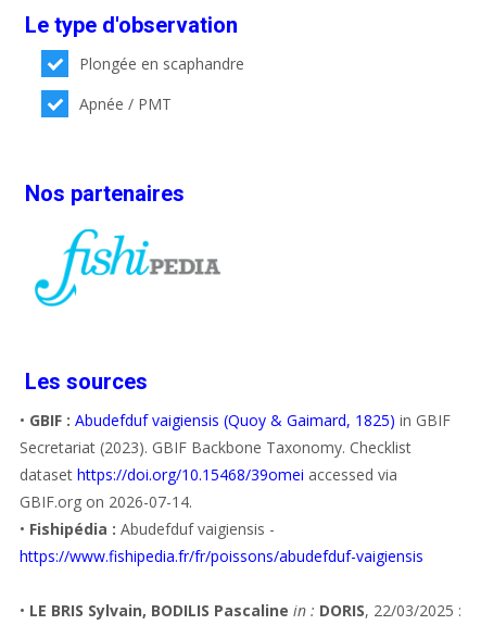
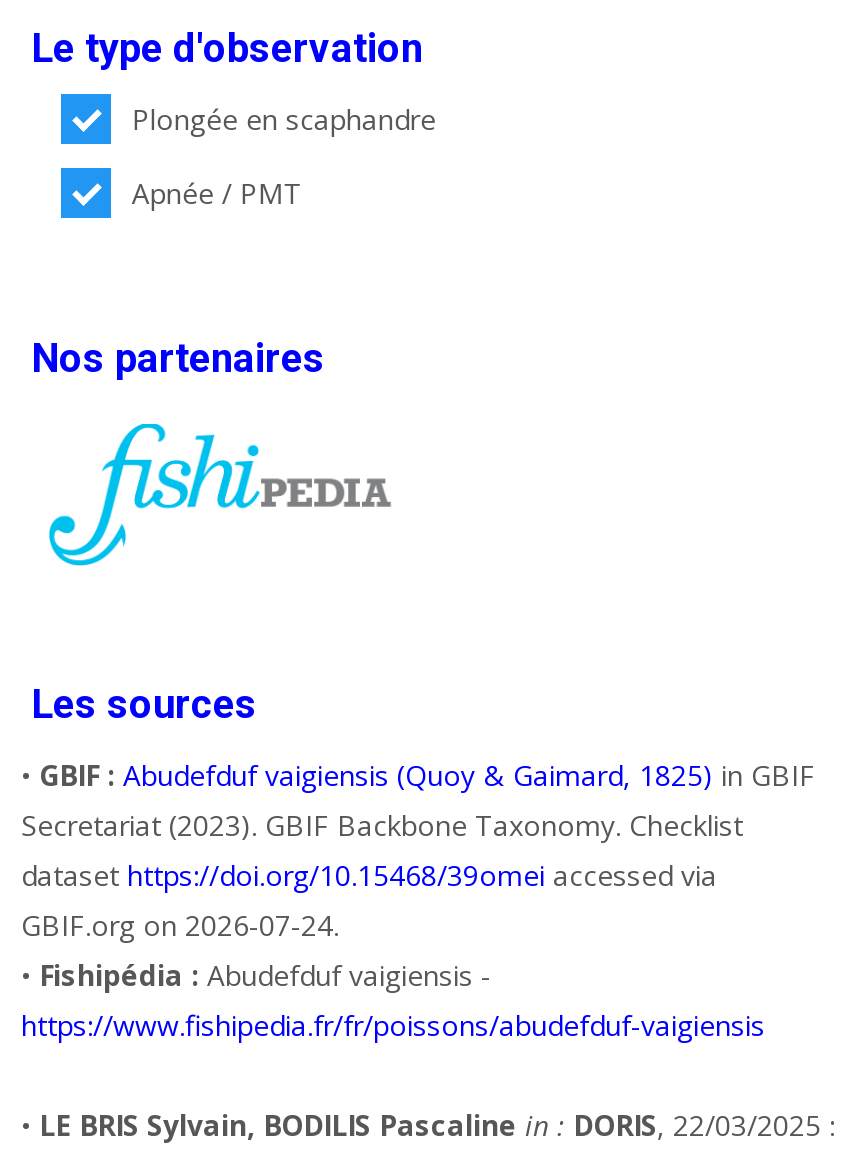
- GBIF.org on 2026-07-14.
+ GBIF.org on 2026-07-24.
